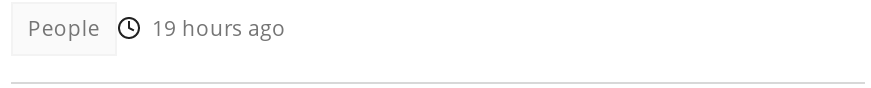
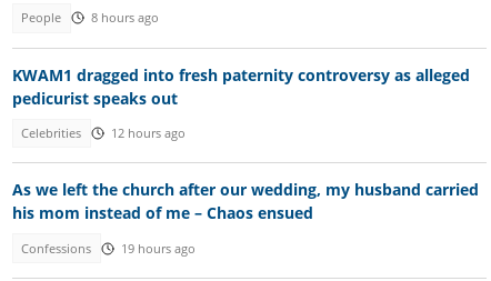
+ 8 hours ago
+ KWAM1 dragged into fresh paternity controversy as alleged
+ pedicurist speaks out
+ Celebrities
+ 12 hours ago
+ As we left the church after our wedding, my husband carried
+ his mom instead of me – Chaos ensued
+ Confessions
